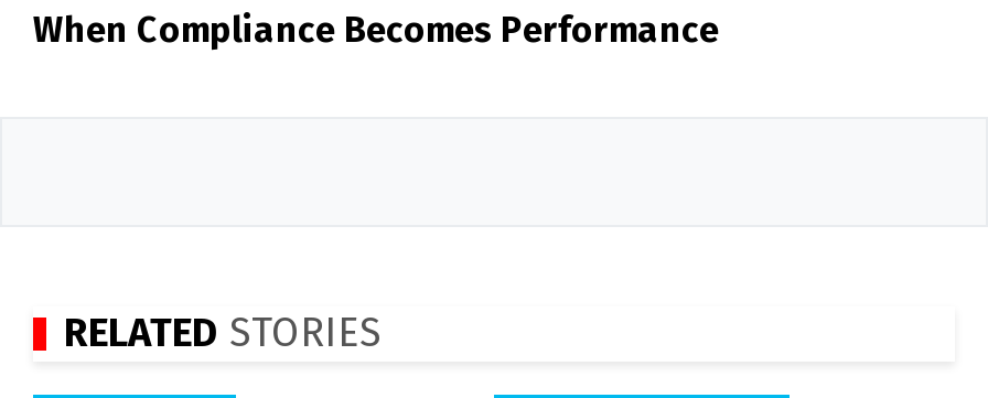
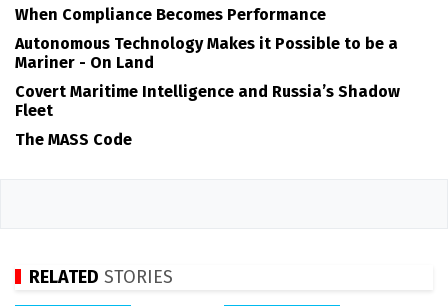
+ Autonomous Technology Makes it Possible to be a
+ Mariner - On Land
+ Covert Maritime Intelligence and Russia’s Shadow
+ Fleet
+ The MASS Code
